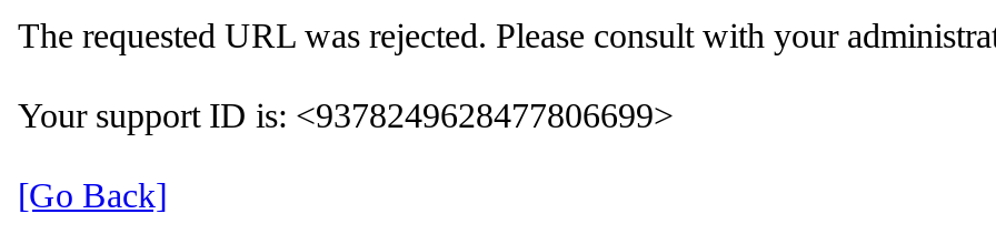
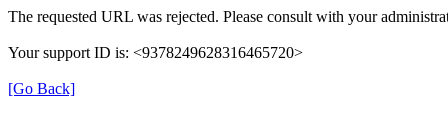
- Your support ID is: <9378249628477806699>
+ Your support ID is: <9378249628316465720>
